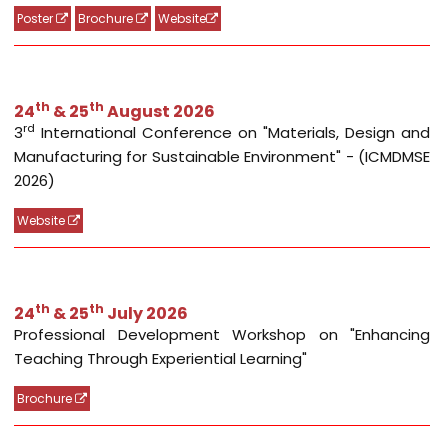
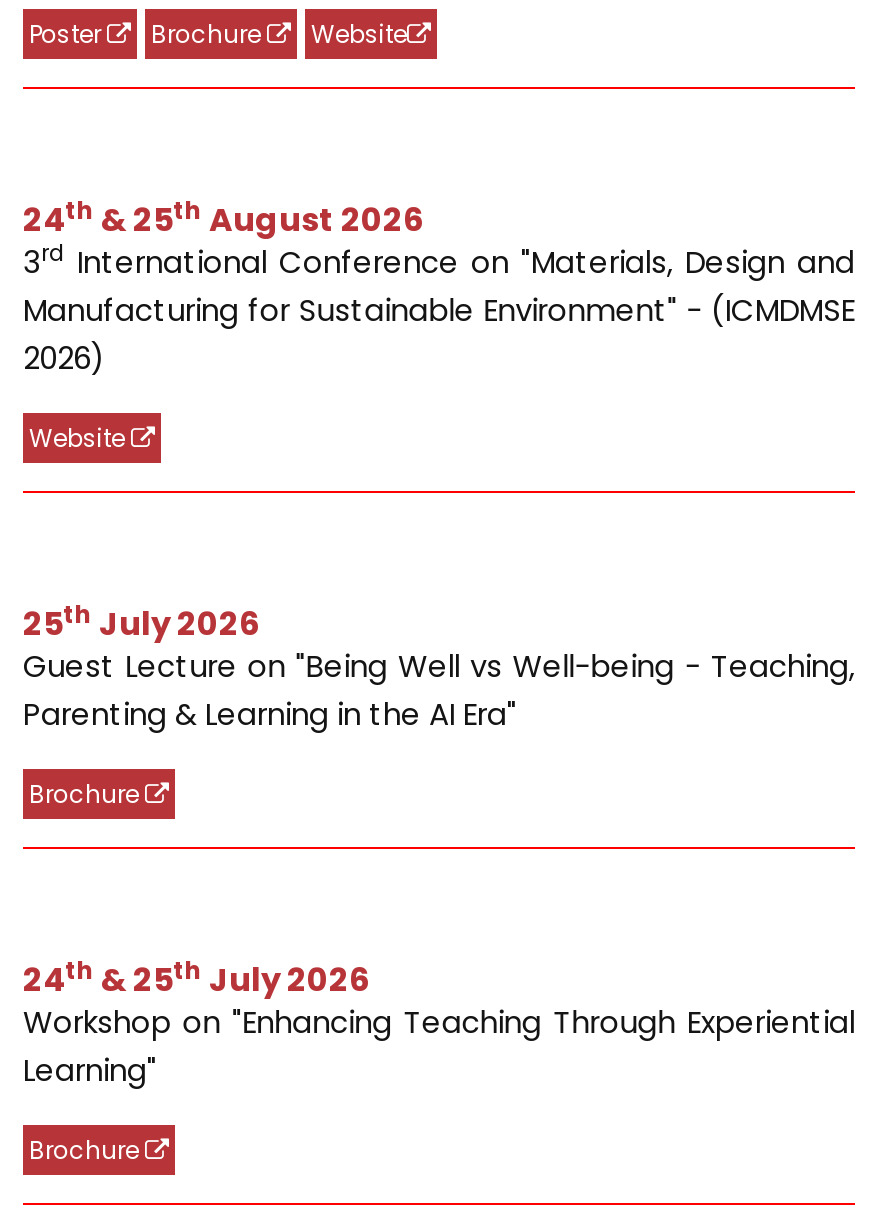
+ 25th July 2026
+ Guest Lecture on "Being Well vs Well-being - Teaching,
+ Parenting & Learning in the AI Era"
+ Brochure

- Professional Development Workshop on "Enhancing
- Teaching Through Experiential Learning"
+ Workshop on "Enhancing Teaching Through Experiential
+ Learning"
